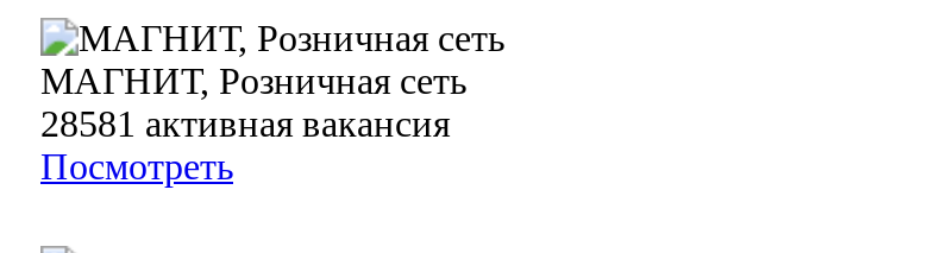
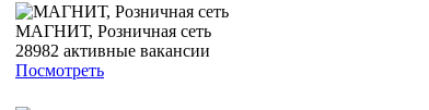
- 28581 активная вакансия
+ 28982 активные вакансии
